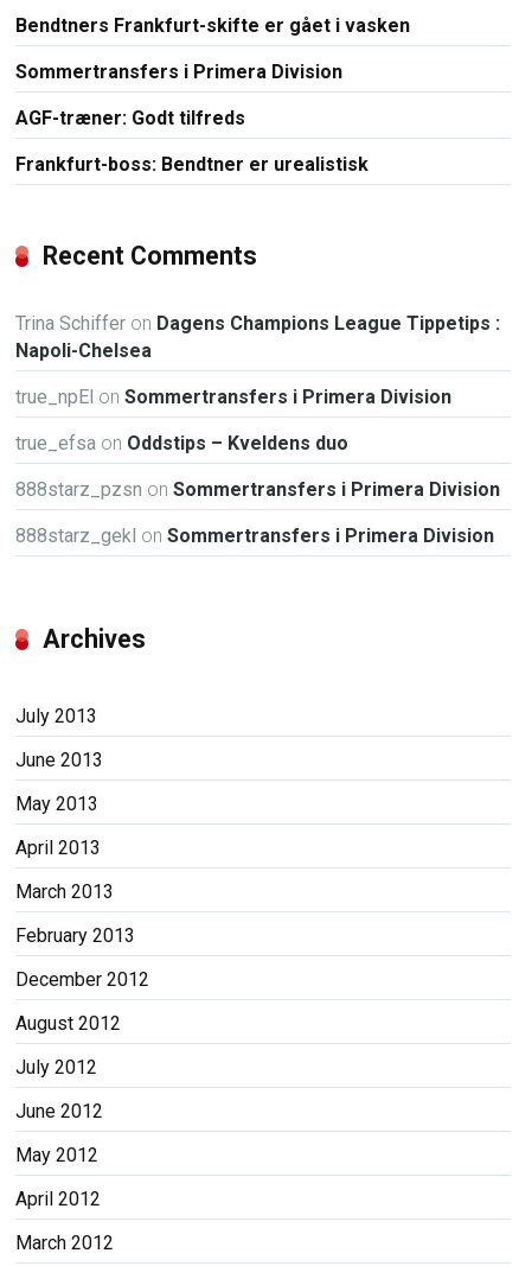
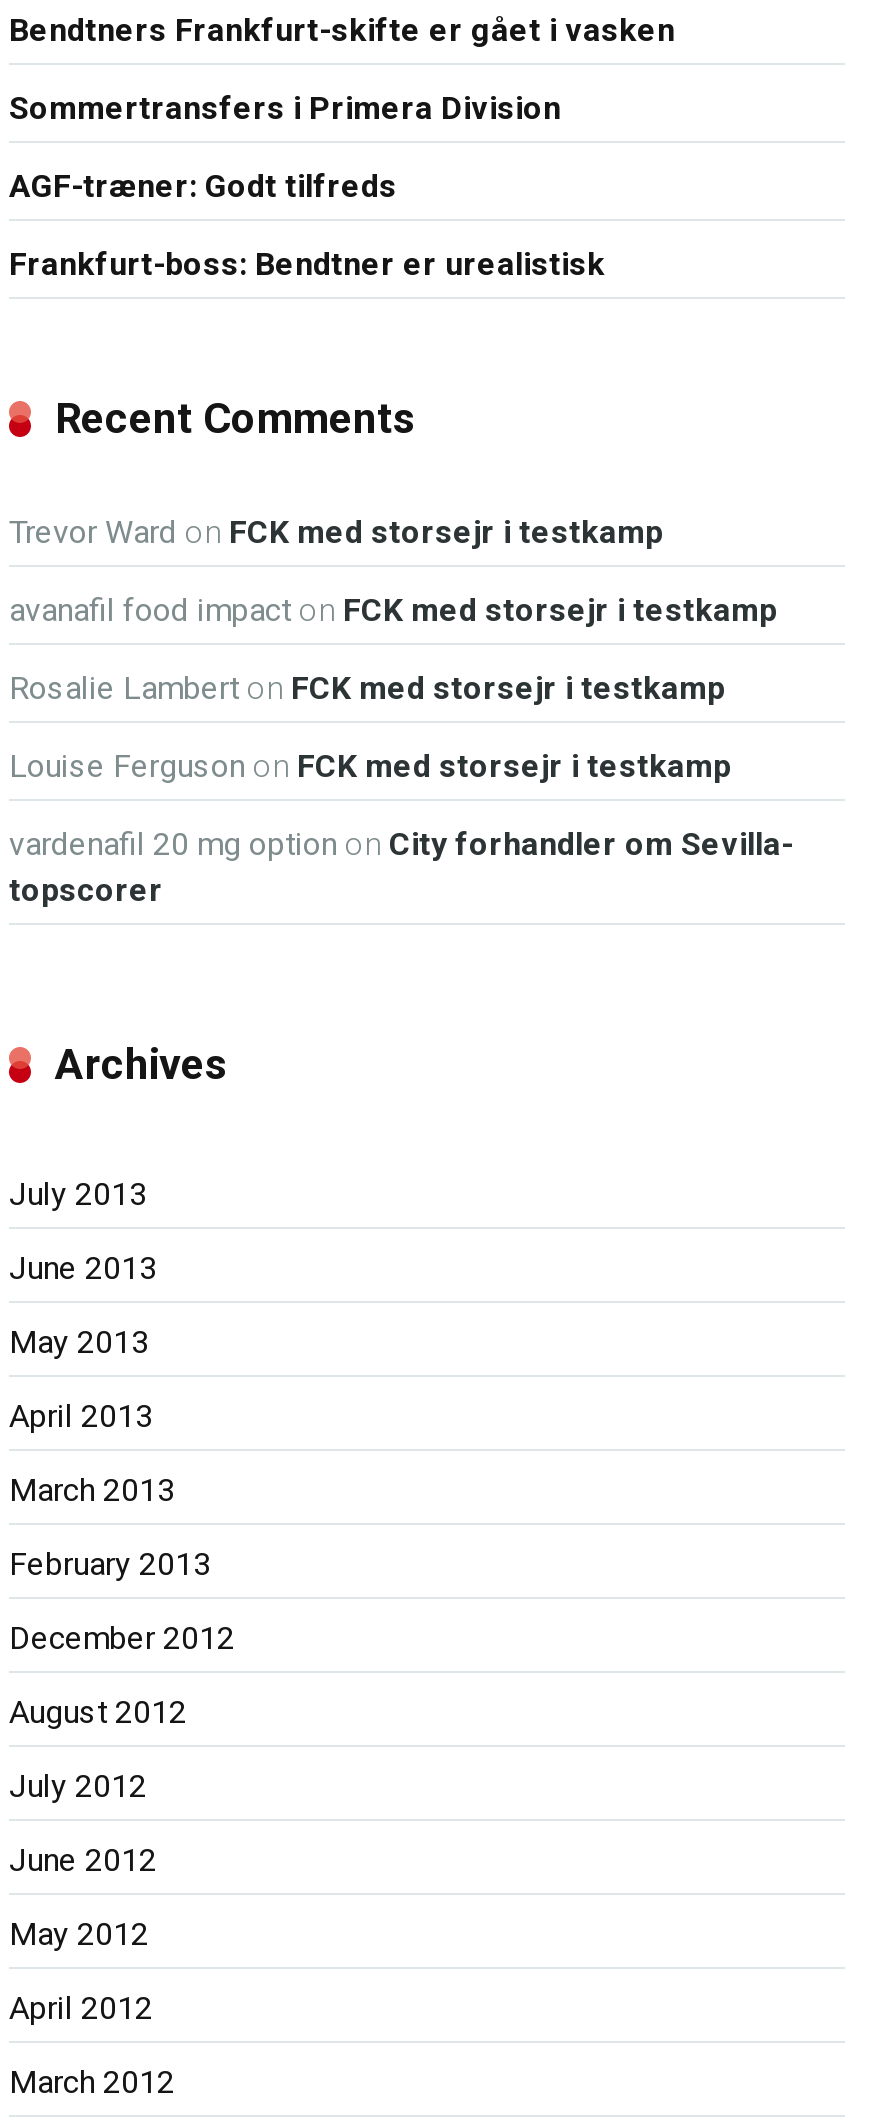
- Trina Schiffer on Dagens Champions League Tippetips :
- Napoli-Chelsea
+ Trevor Ward on FCK med storsejr i testkamp

- true_npEl on Sommertransfers i Primera Division
+ avanafil food impact on FCK med storsejr i testkamp

- true_efsa on Oddstips – Kveldens duo
+ Rosalie Lambert on FCK med storsejr i testkamp

- 888starz_pzsn on Sommertransfers i Primera Division
+ Louise Ferguson on FCK med storsejr i testkamp

- 888starz_gekl on Sommertransfers i Primera Division
+ vardenafil 20 mg option on City forhandler om Sevilla-
+ topscorer
